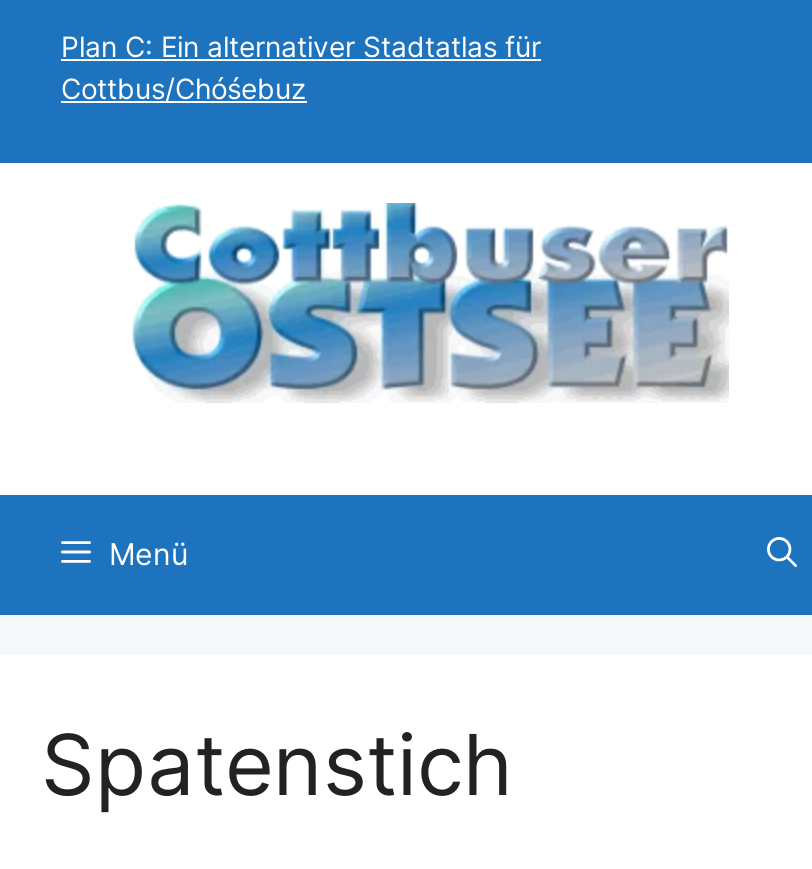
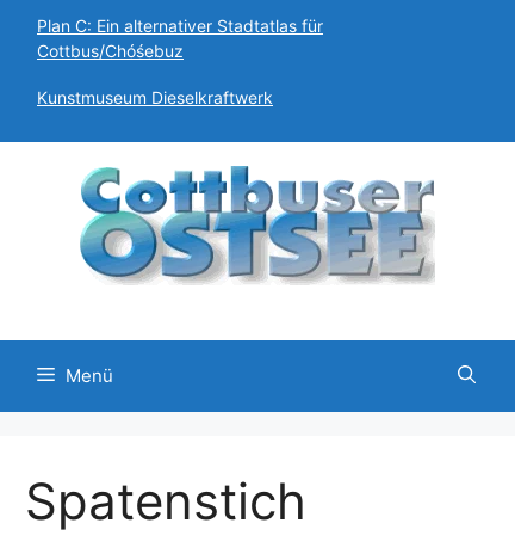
+ Kunstmuseum Dieselkraftwerk
